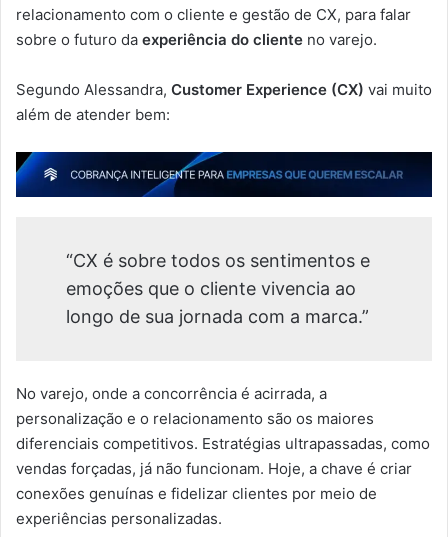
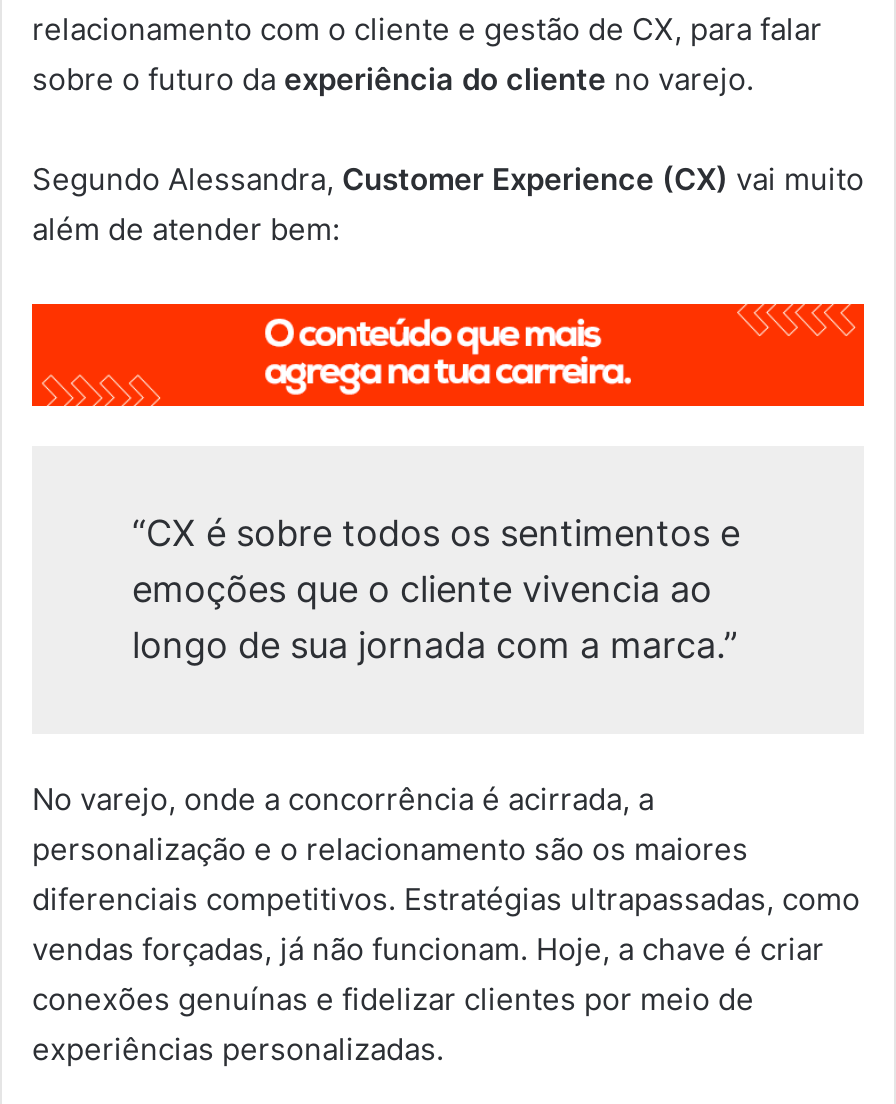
- [image]
+ [image]
